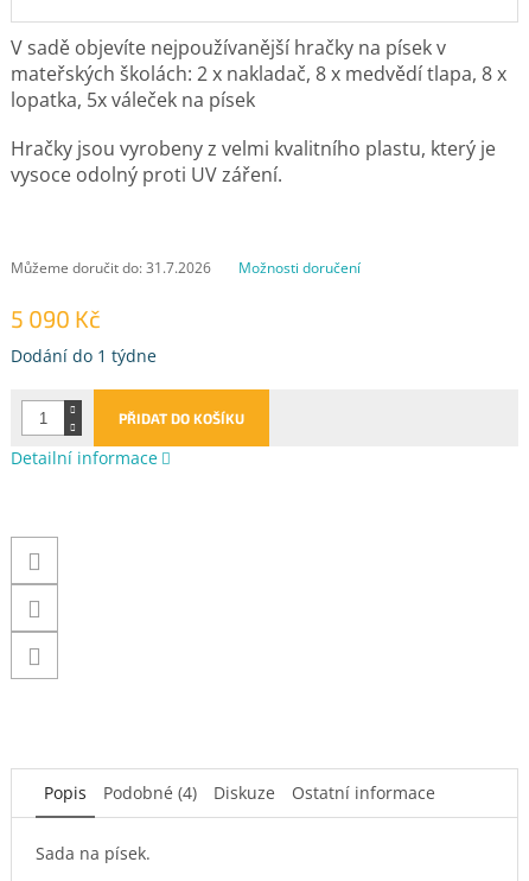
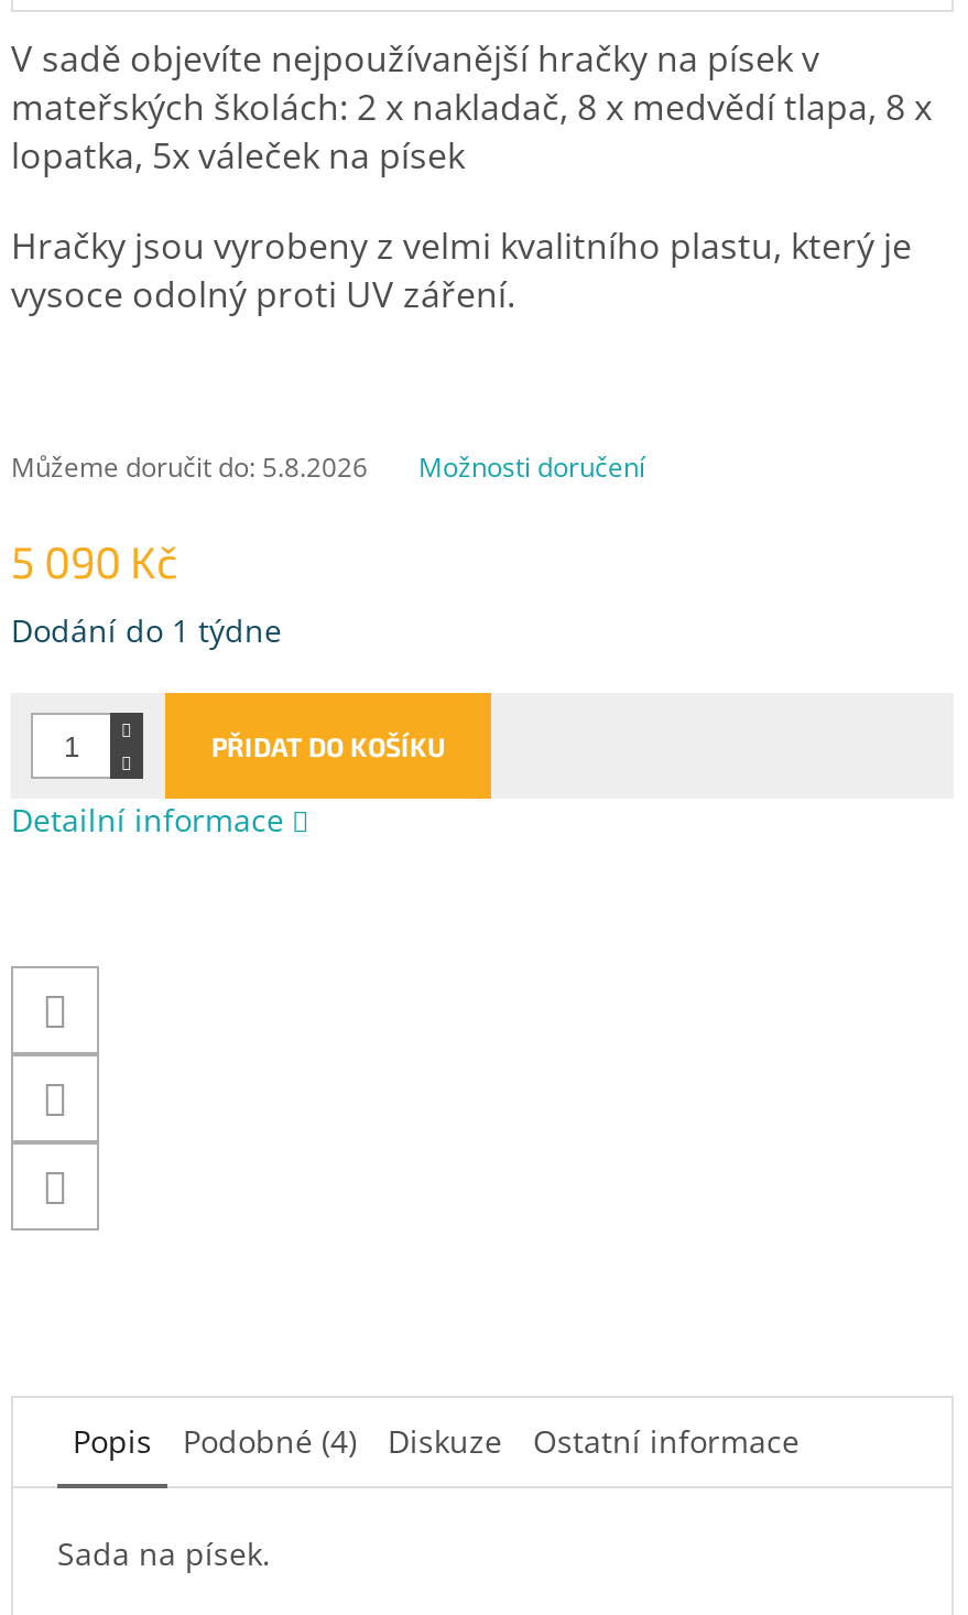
- Můžeme doručit do: 31.7.2026
+ Můžeme doručit do: 5.8.2026
